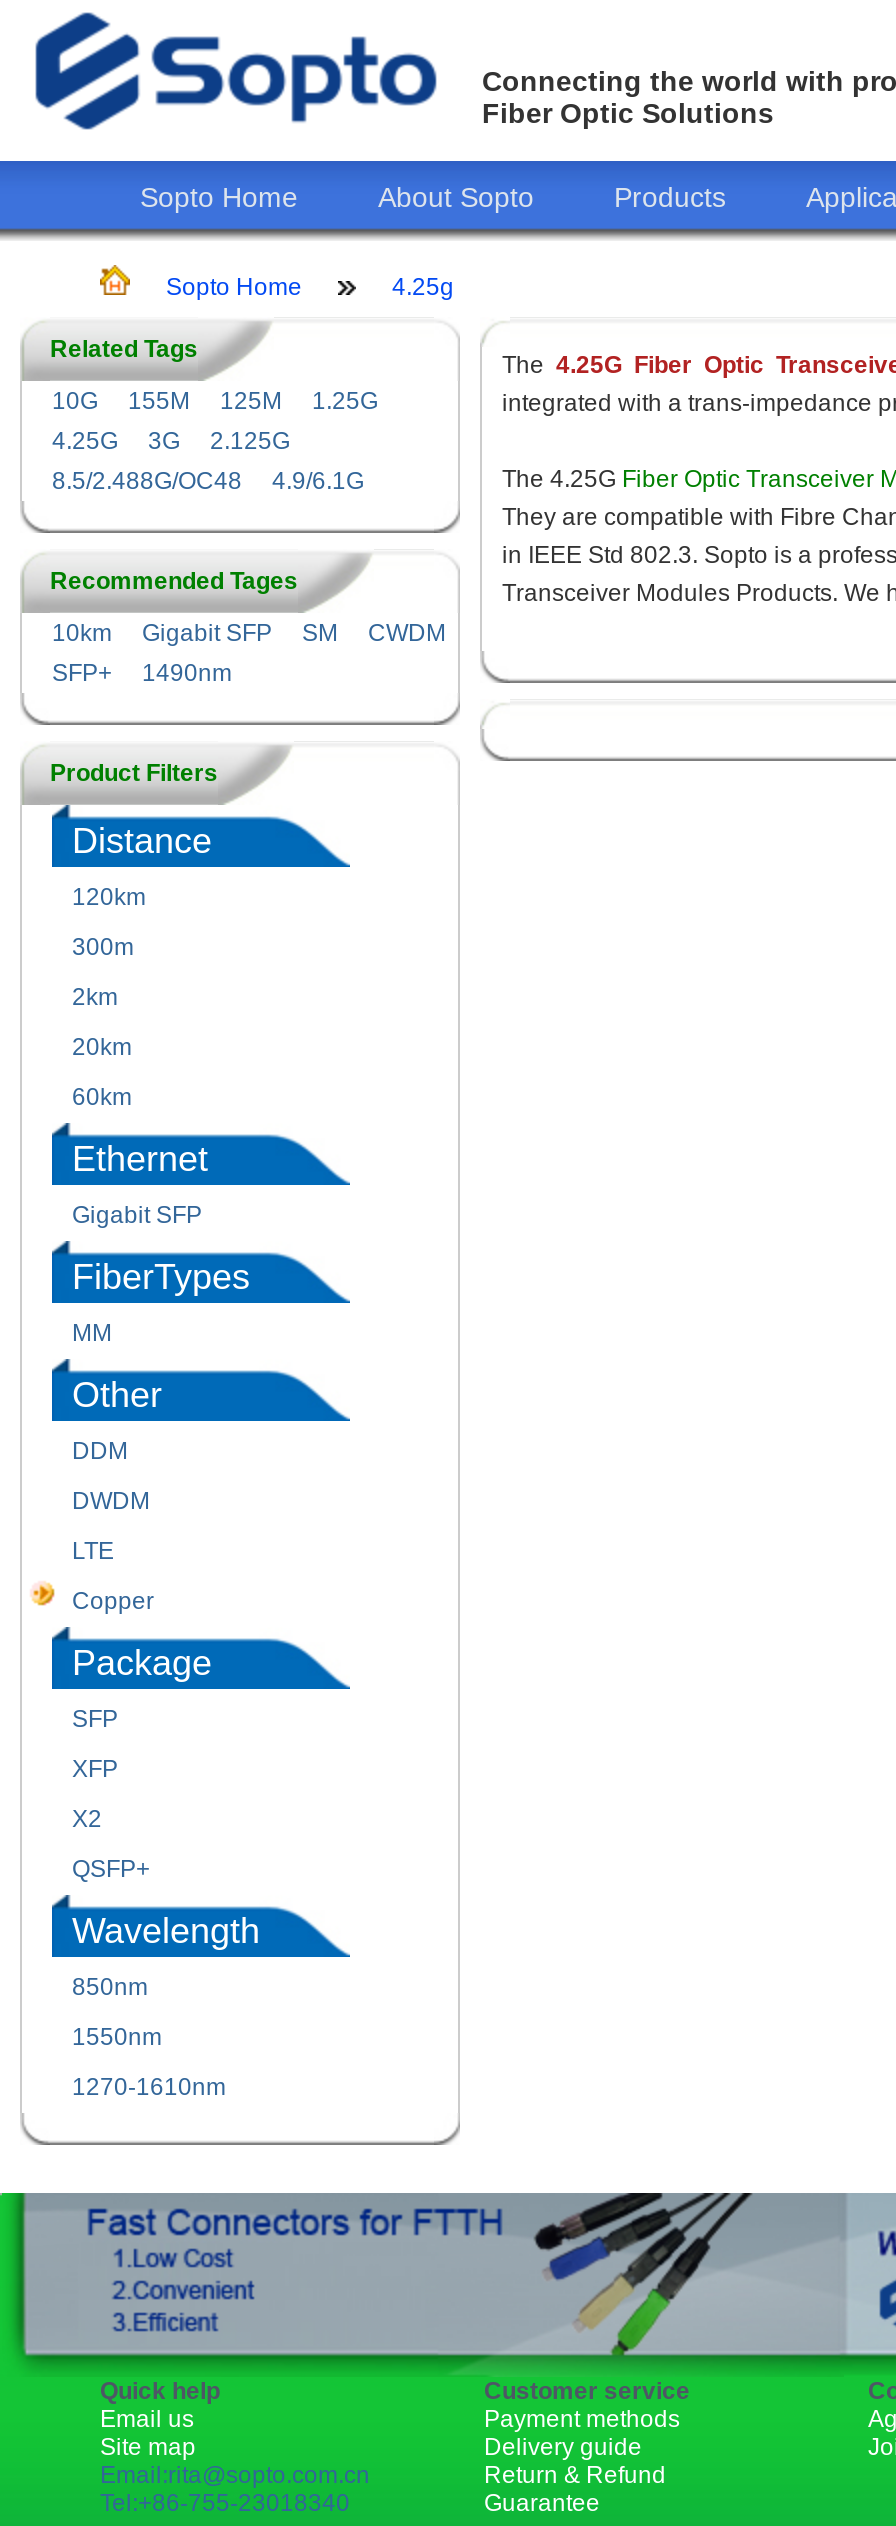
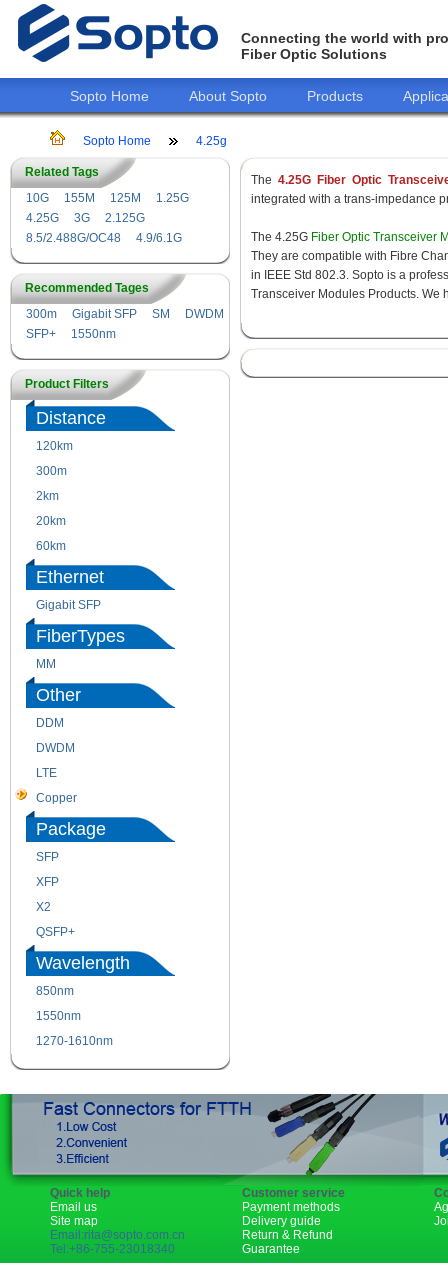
- 10km
+ 300m

- CWDM
+ DWDM

- SFP+ 1490nm
+ SFP+ 1550nm
